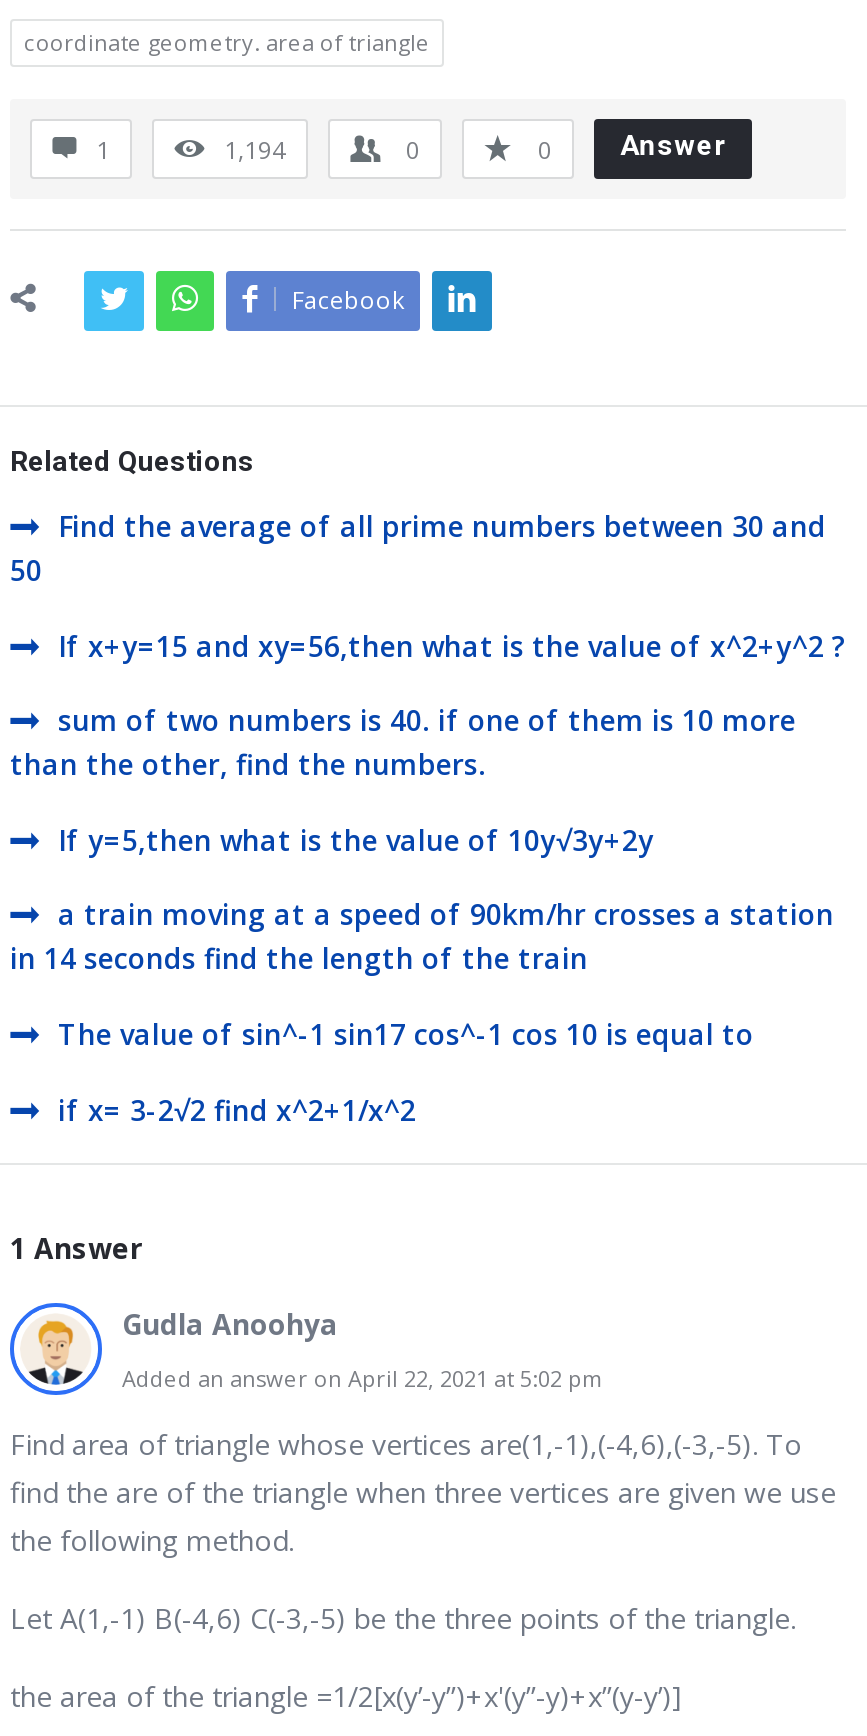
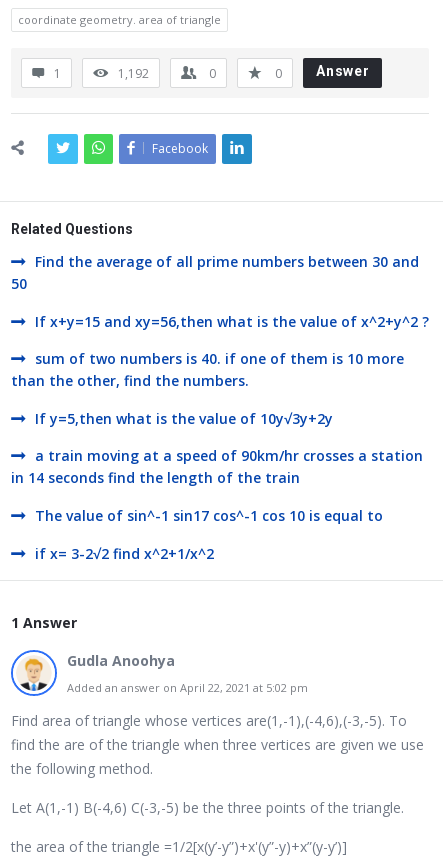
- 1,194
+ 1,192
